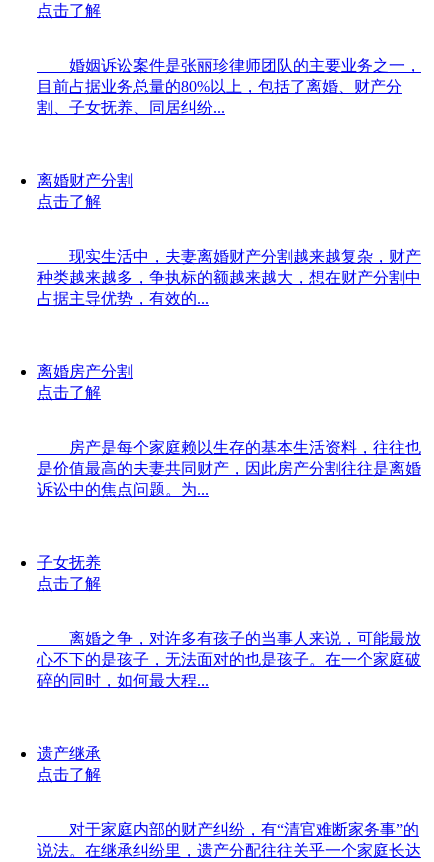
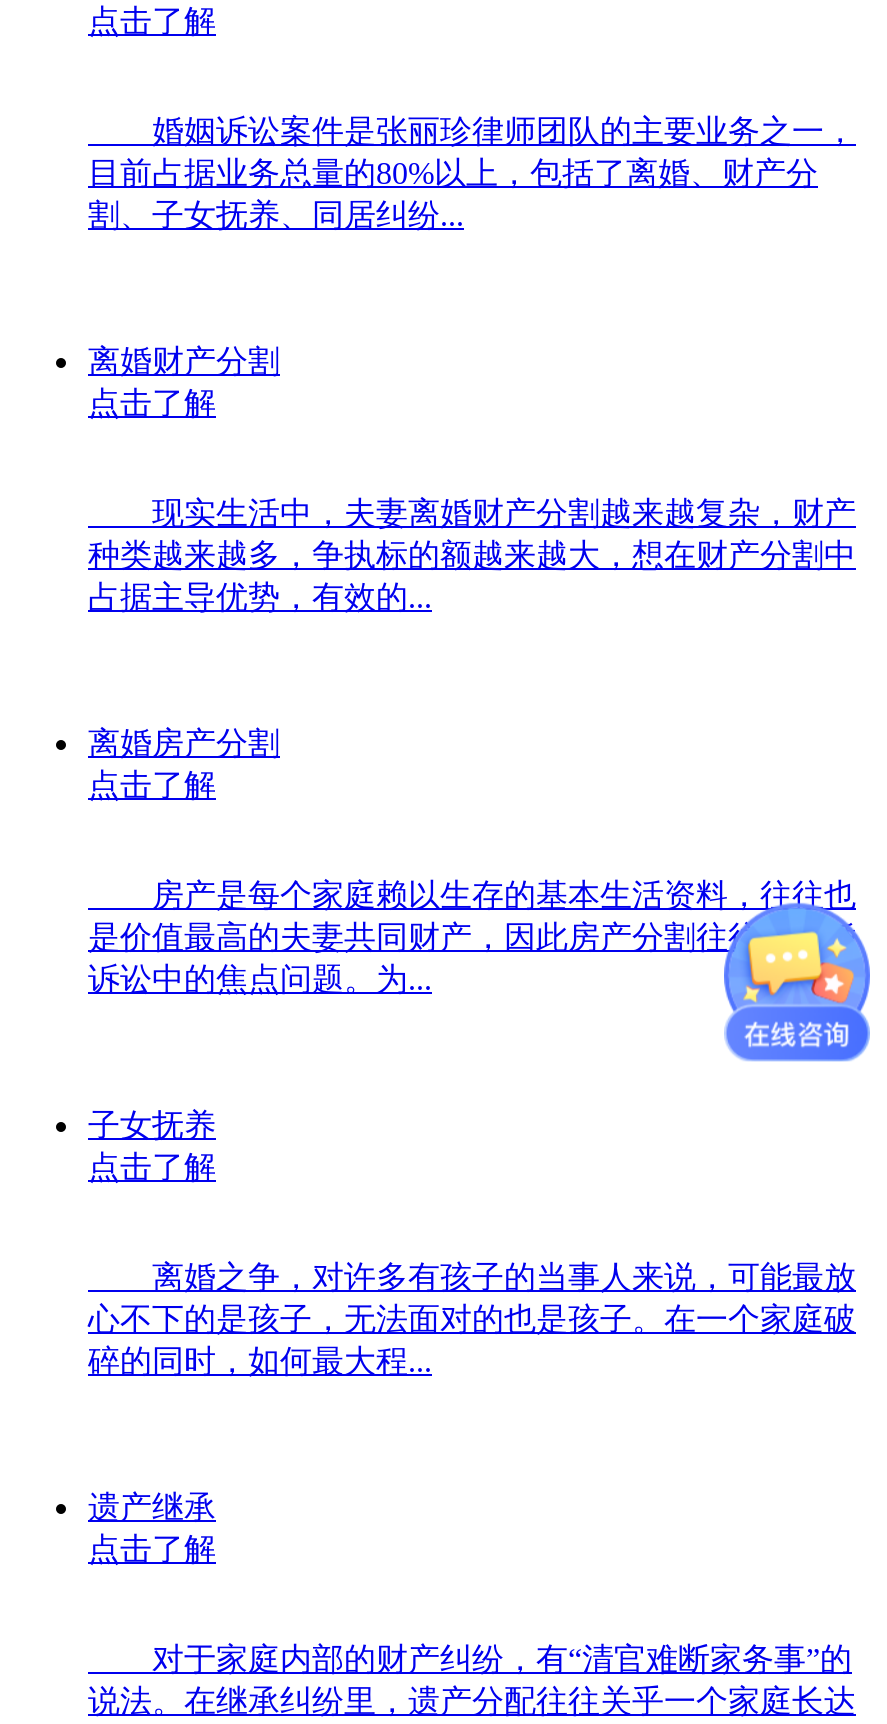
+ [image]
